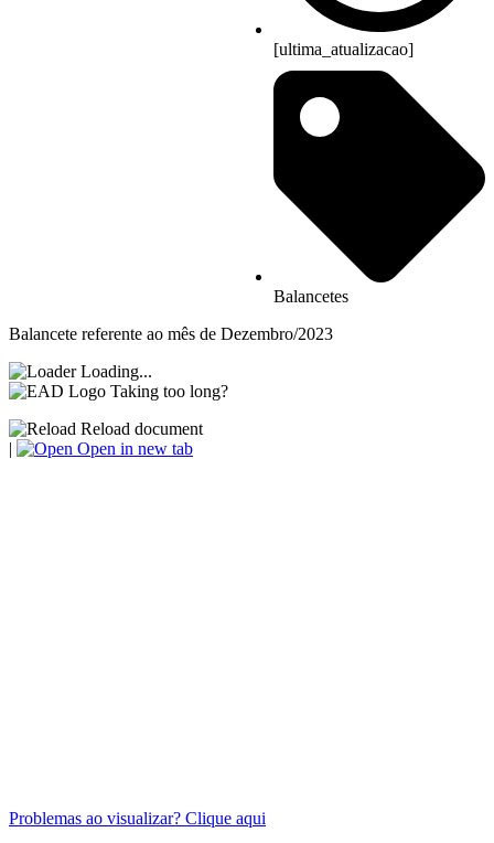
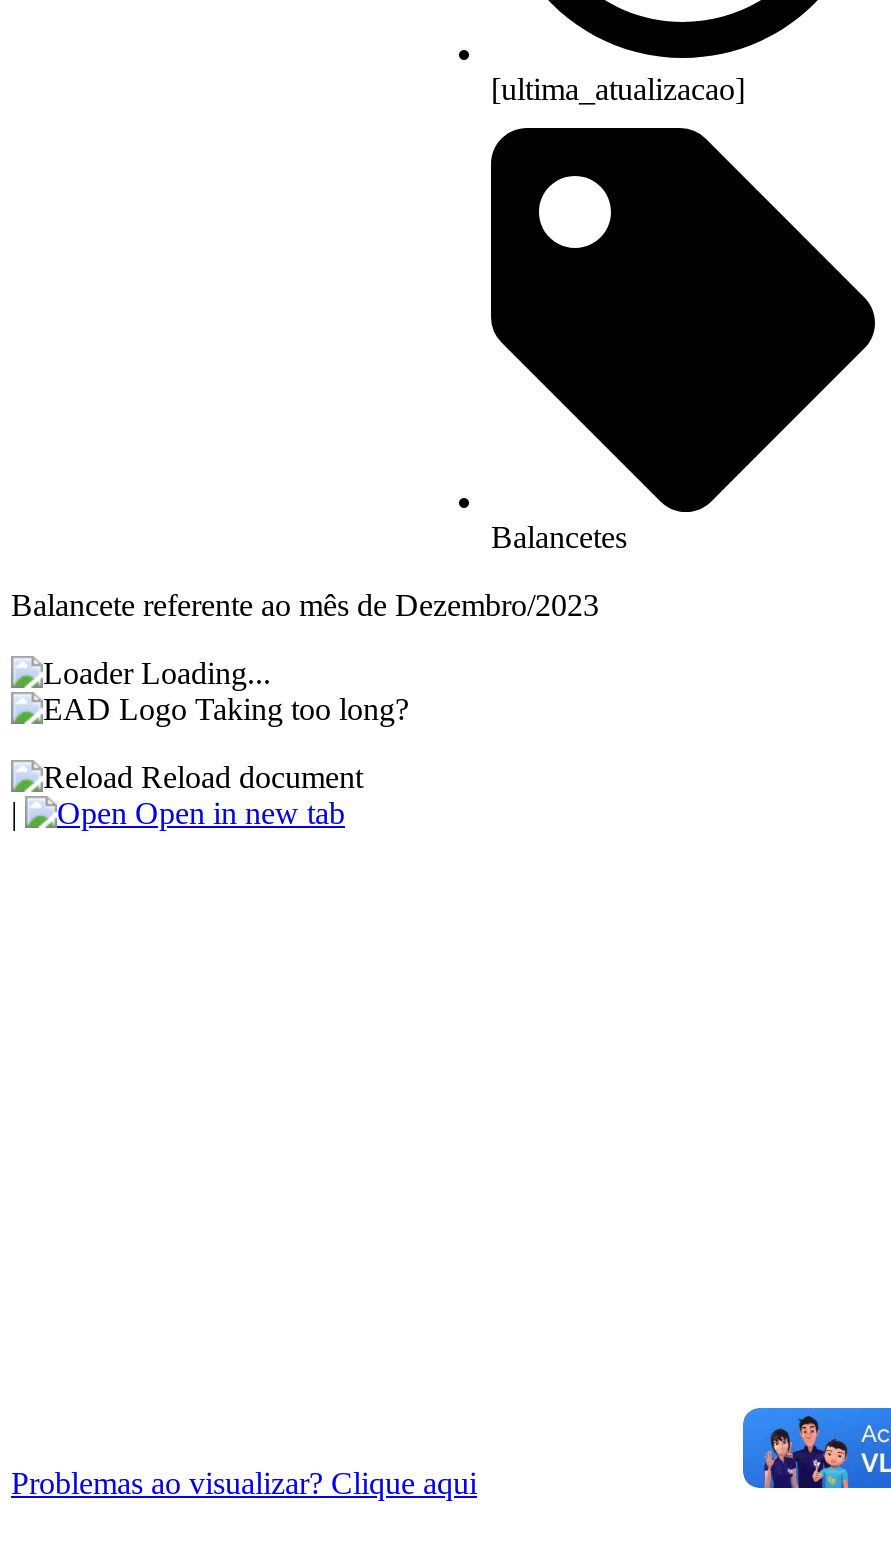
+ [image]
